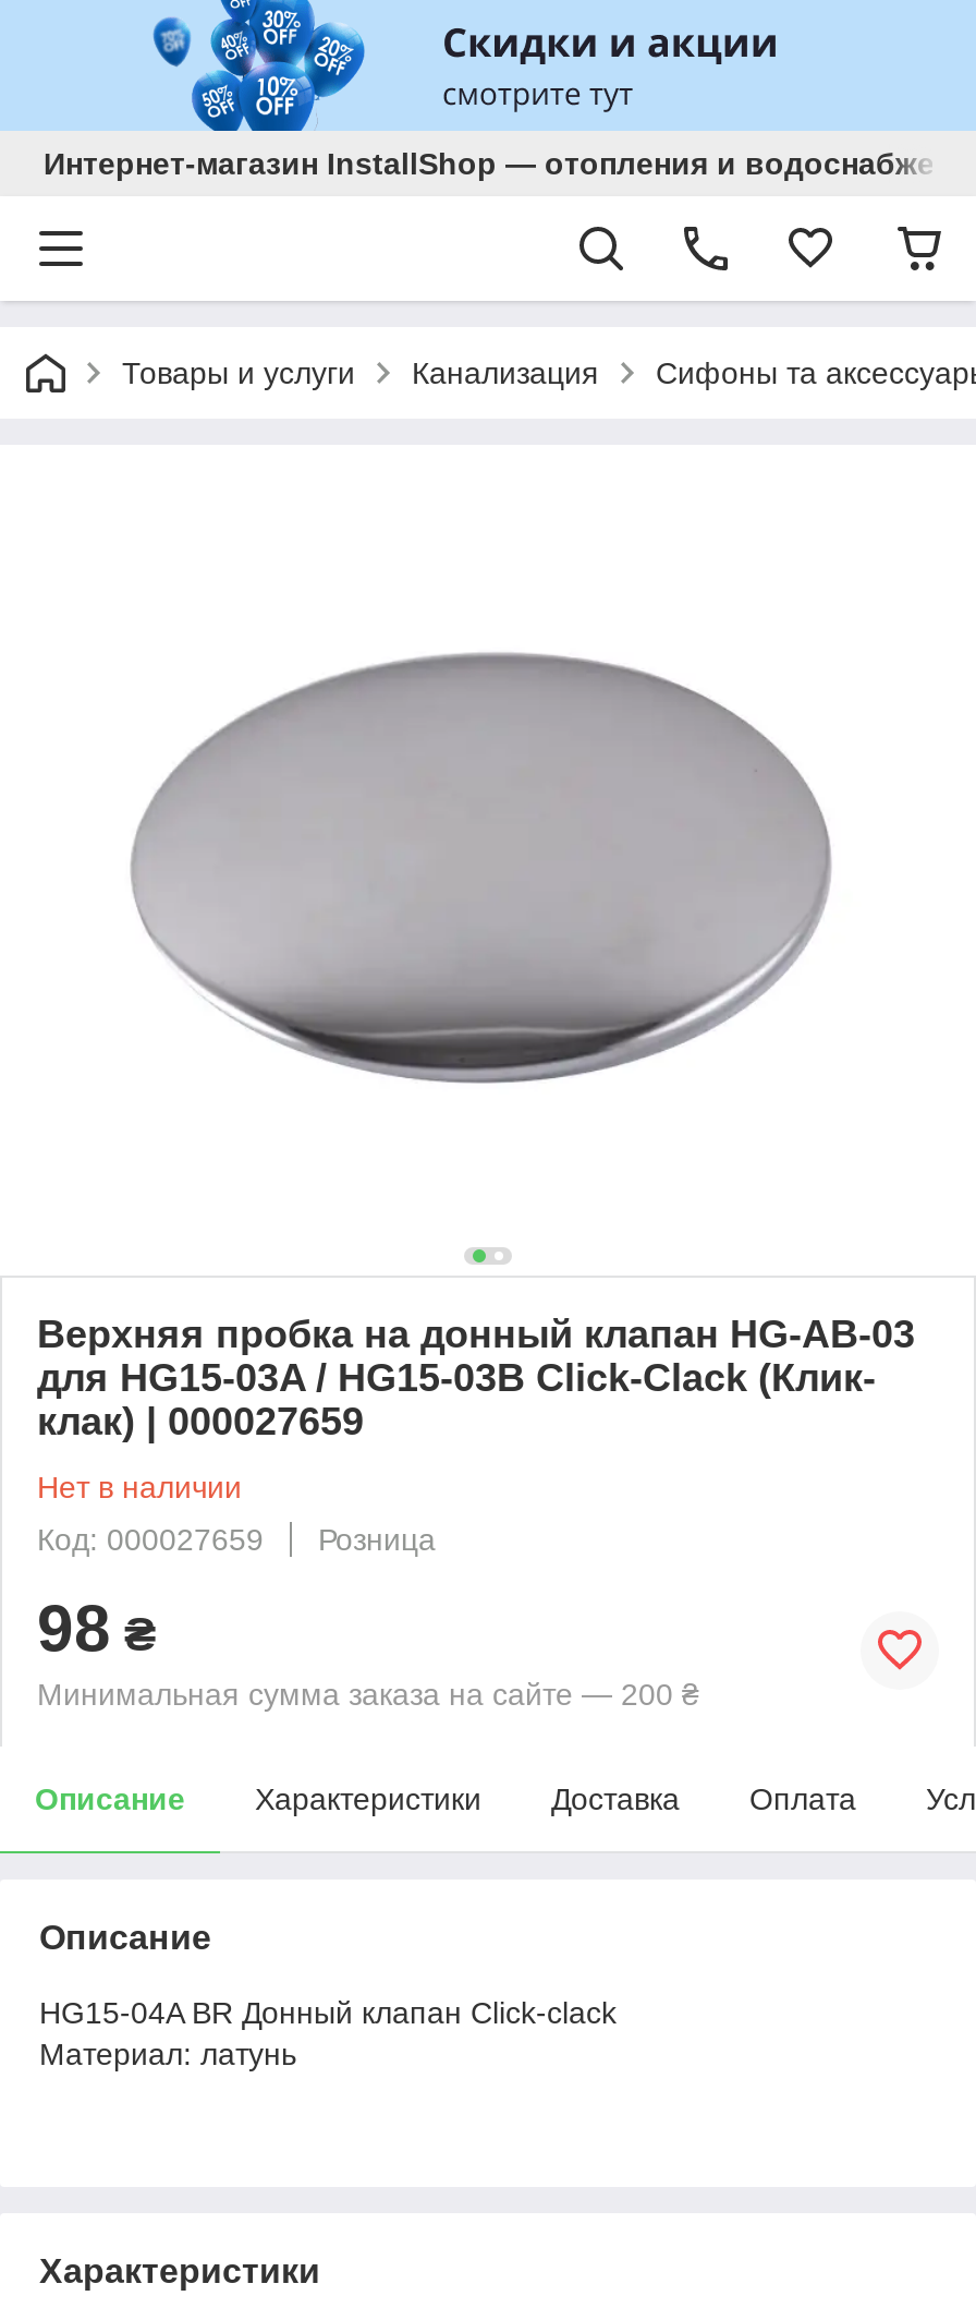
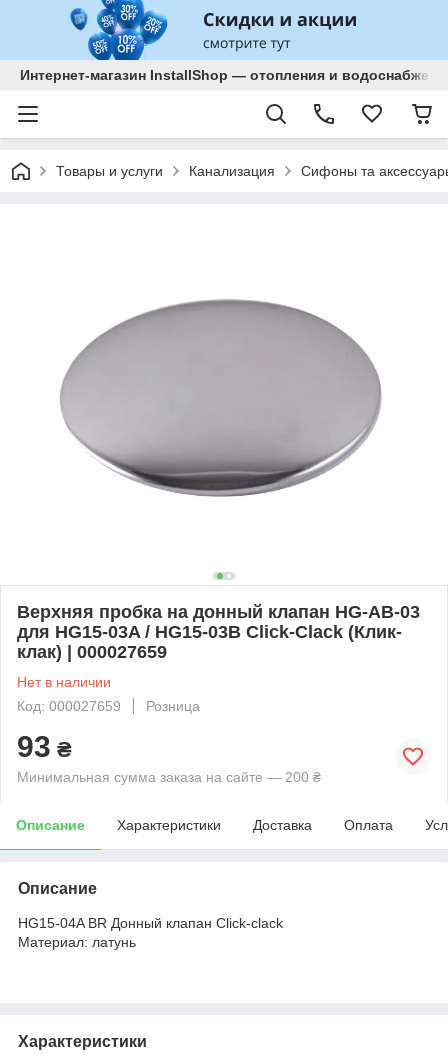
- 98 ₴
+ 93 ₴
